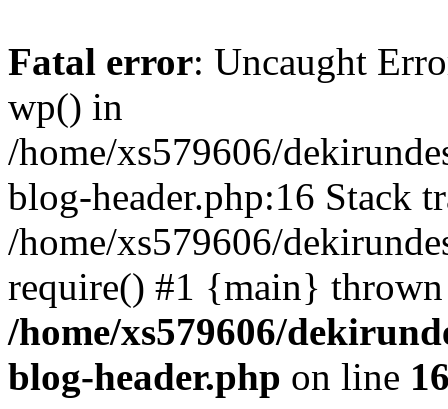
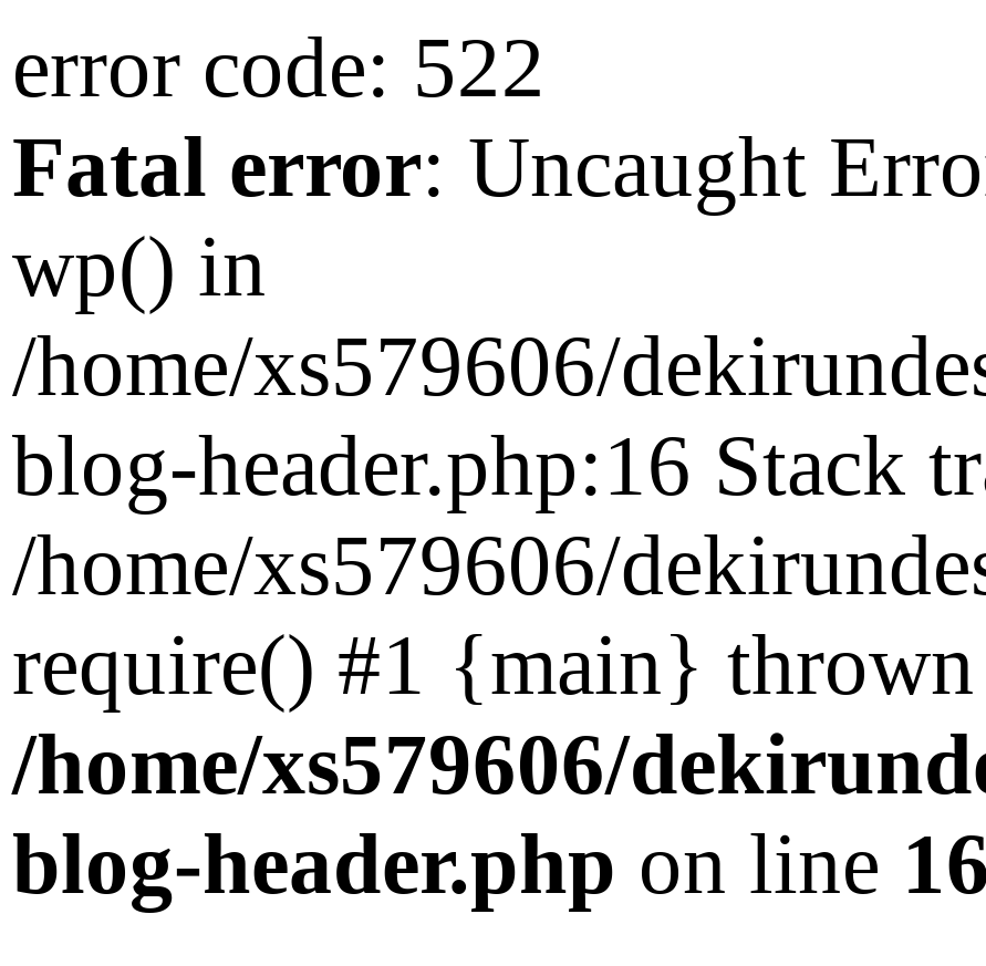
+ error code: 522
